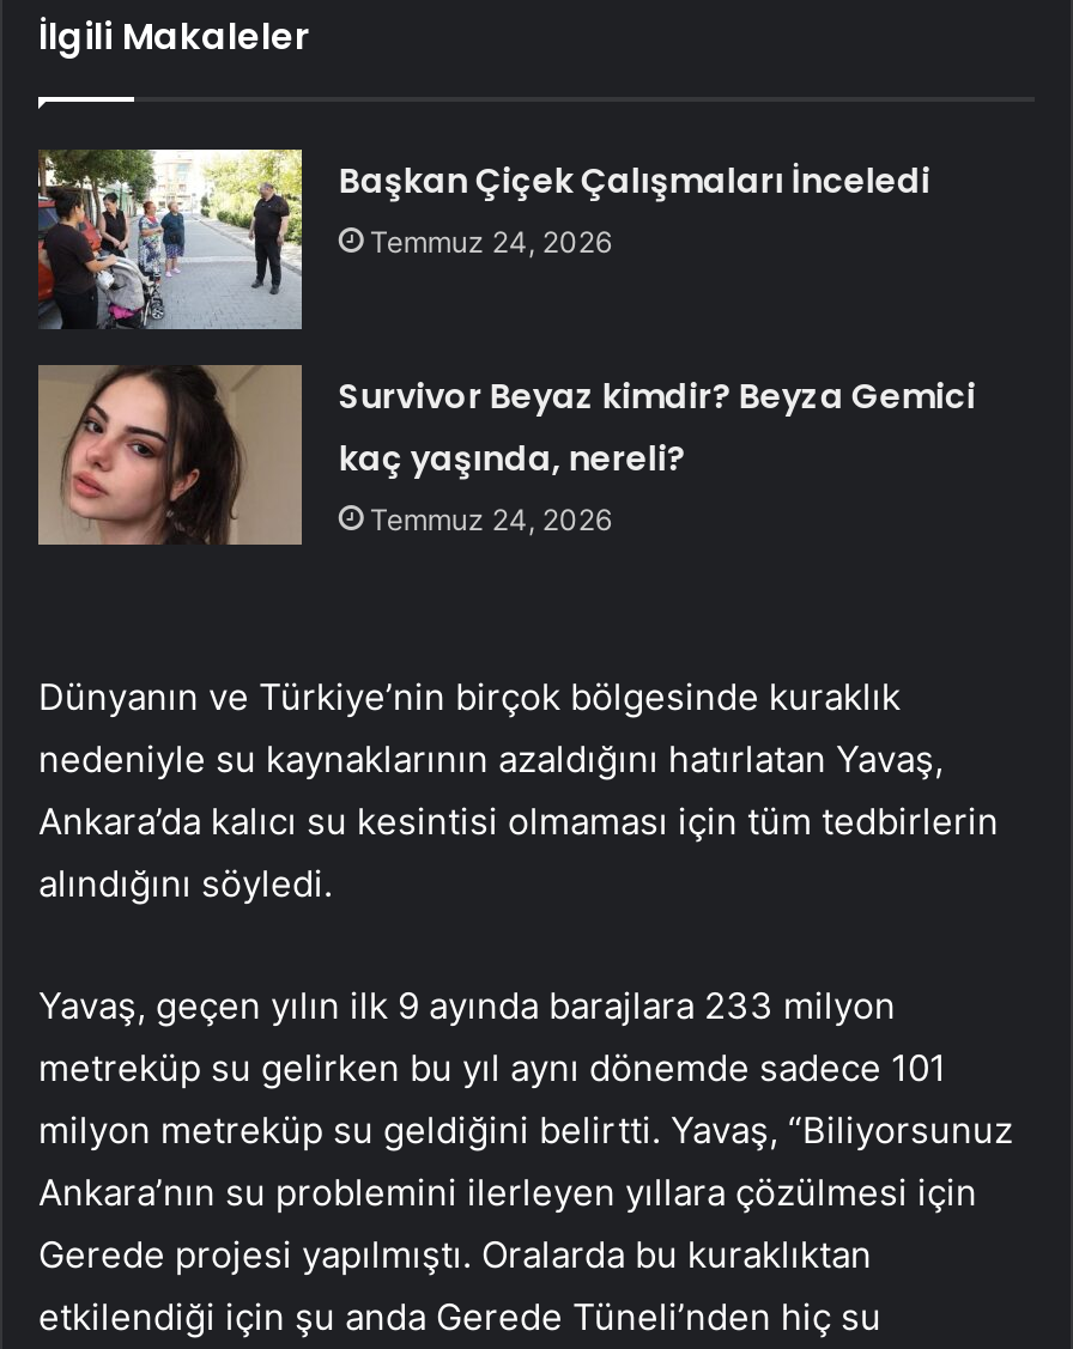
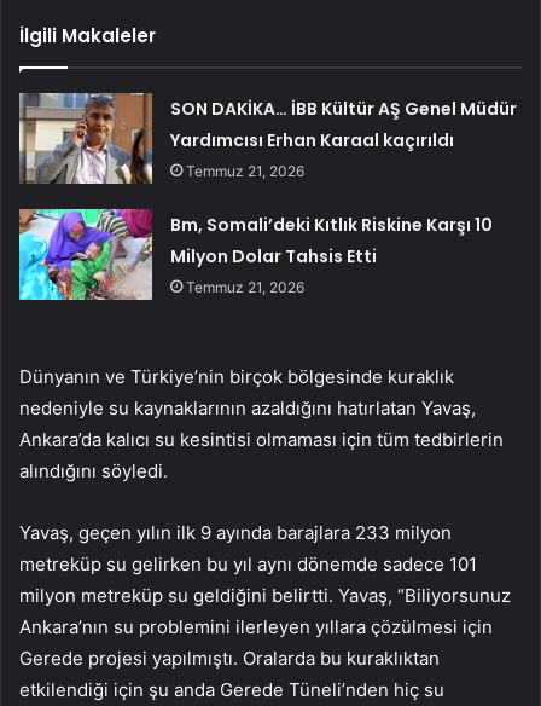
- [image]
- Başkan Çiçek Çalışmaları İnceledi
- Temmuz 24, 2026
+ [image]
+ SON DAKİKA… İBB Kültür AŞ Genel Müdür
+ Yardımcısı Erhan Karaal kaçırıldı
+ Temmuz 21, 2026

- [image]
- Survivor Beyaz kimdir? Beyza Gemici
- kaç yaşında, nereli?
- Temmuz 24, 2026
+ [image]
+ Bm, Somali’deki Kıtlık Riskine Karşı 10
+ Milyon Dolar Tahsis Etti
+ Temmuz 21, 2026
